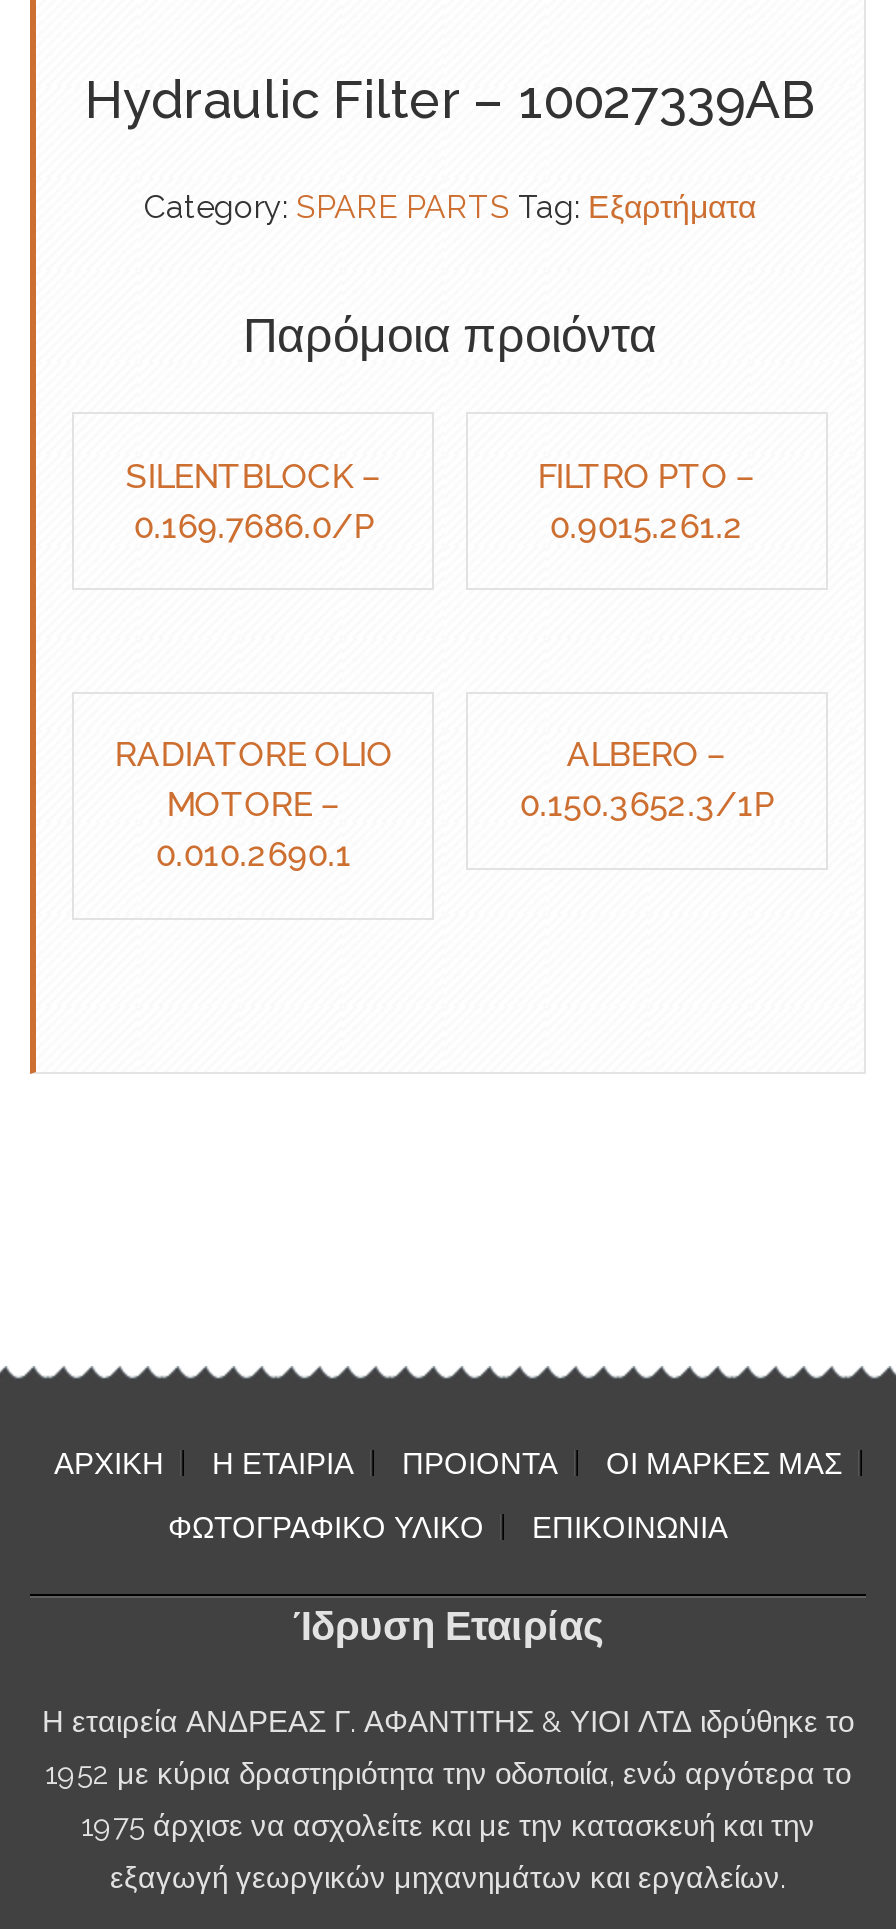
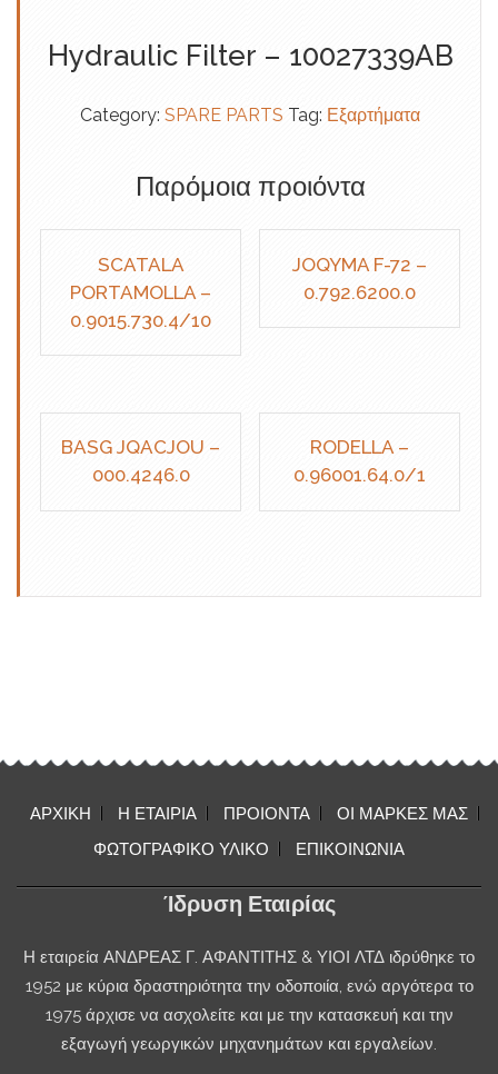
- SILENTBLOCK –
- 0.169.7686.0/P
+ SCATALA
+ PORTAMOLLA –
+ 0.9015.730.4/10

- FILTRO PTO –
- 0.9015.261.2
+ JOQYMA F-72 –
+ 0.792.6200.0

- RADIATORE OLIO
- MOTORE –
- 0.010.2690.1
+ BASG JQACJOU –
+ 000.4246.0

- ALBERO –
- 0.150.3652.3/1P
+ RODELLA –
+ 0.96001.64.0/1
